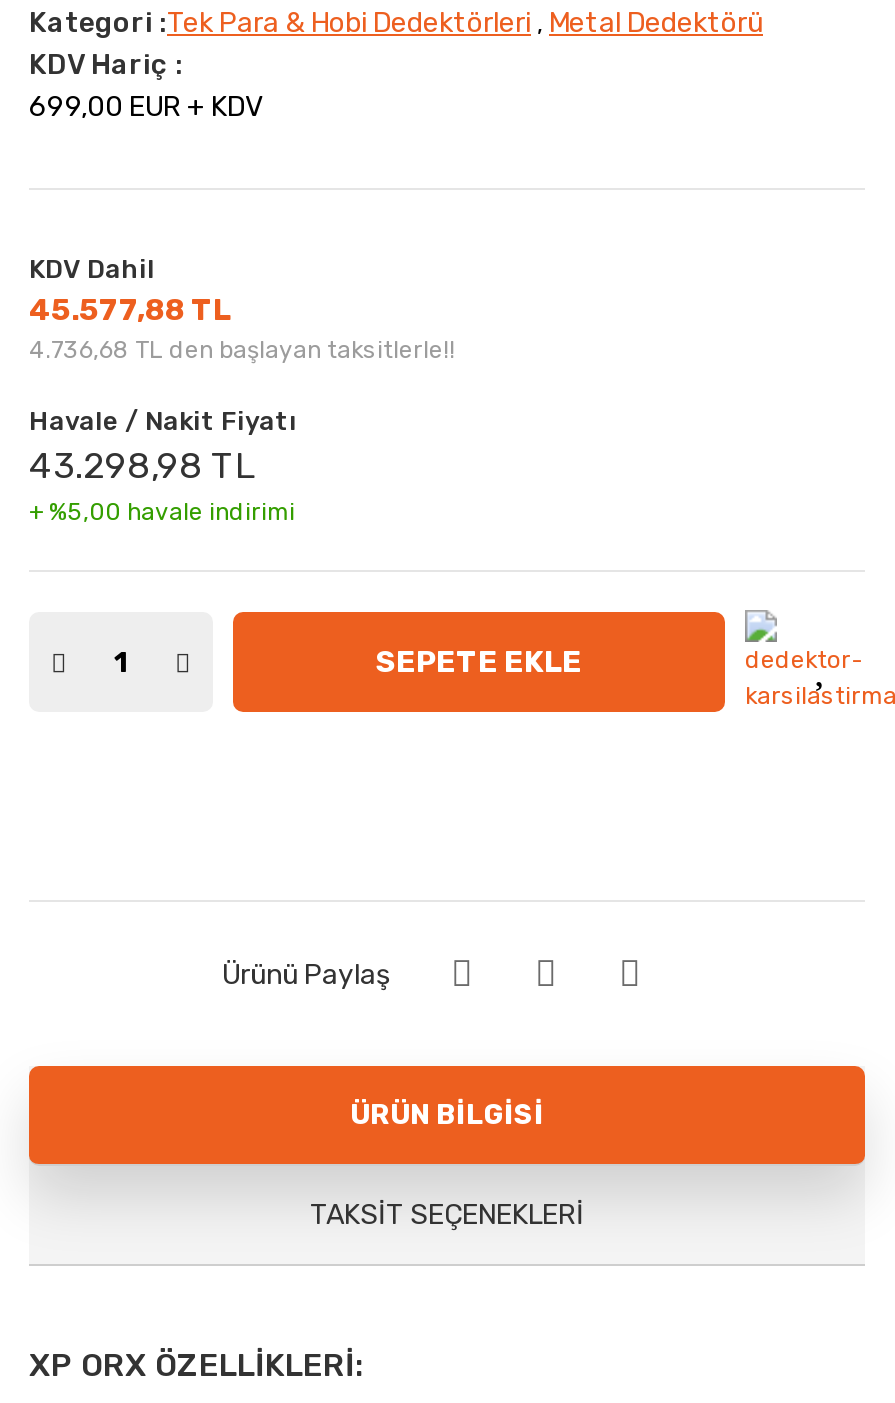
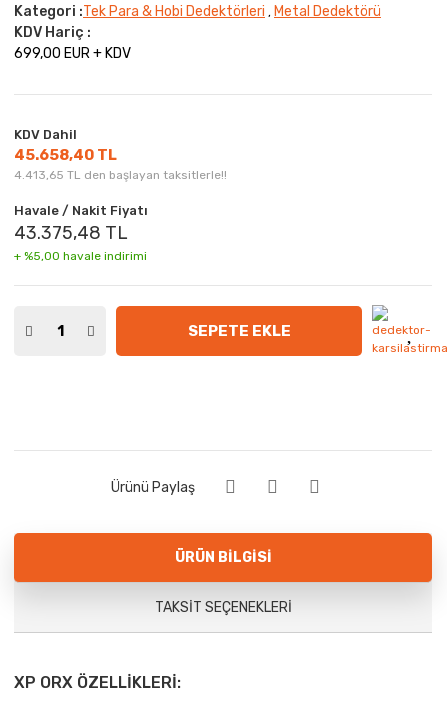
- 45.577,88 TL
+ 45.658,40 TL

- 4.736,68 TL den başlayan taksitlerle!!
+ 4.413,65 TL den başlayan taksitlerle!!

- 43.298,98 TL
+ 43.375,48 TL
